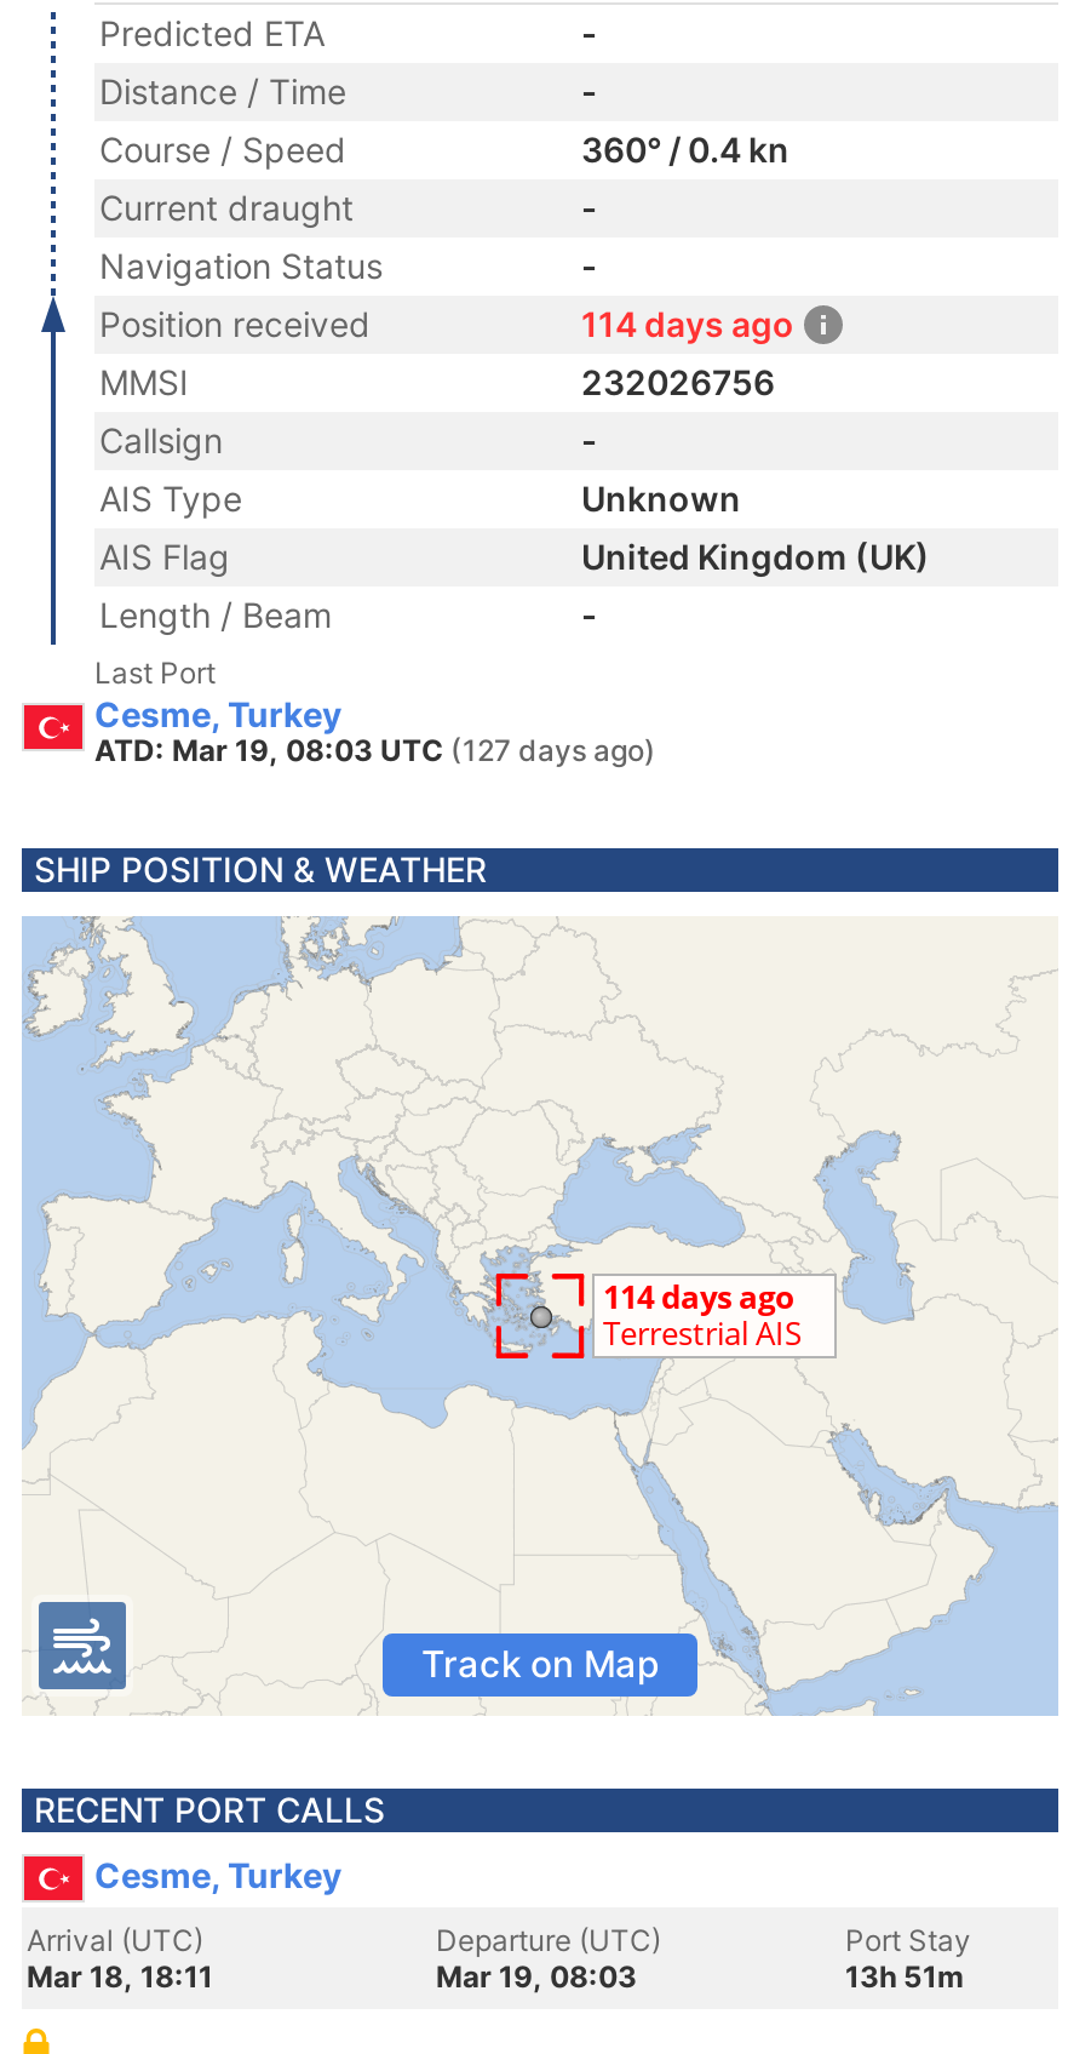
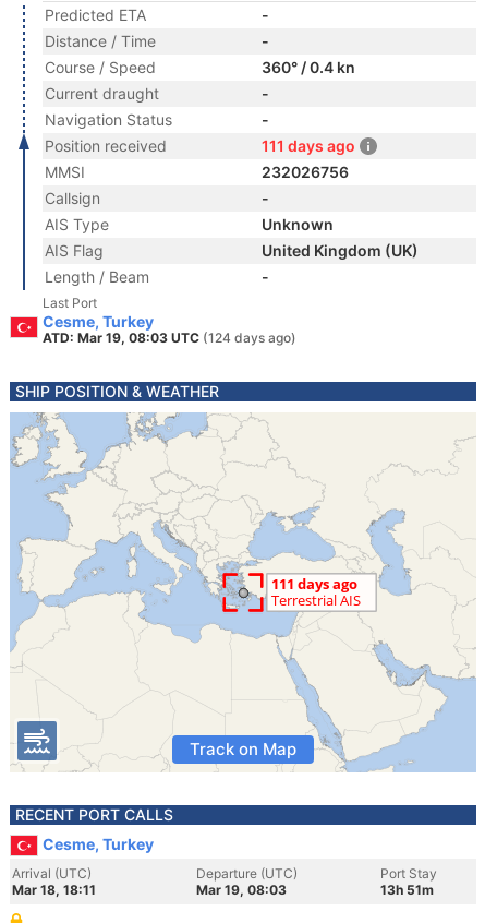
- 114 days ago
+ 111 days ago

- ATD: Mar 19, 08:03 UTC (127 days ago)
+ ATD: Mar 19, 08:03 UTC (124 days ago)
